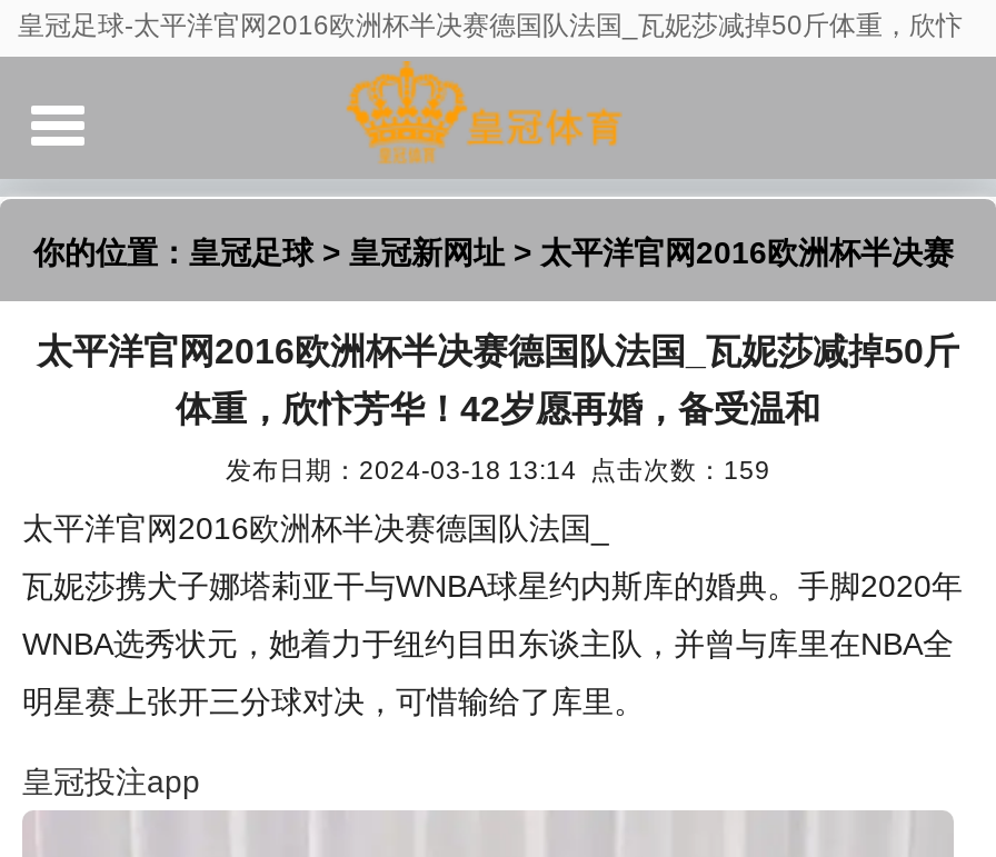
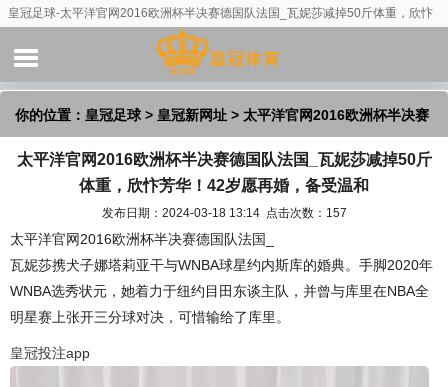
- 发布日期：2024-03-18 13:14 点击次数：159
+ 发布日期：2024-03-18 13:14 点击次数：157
